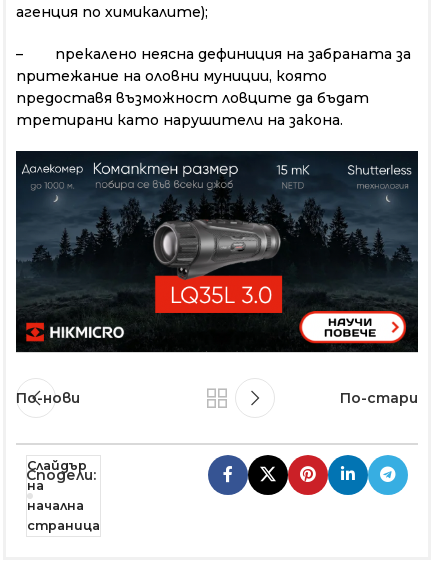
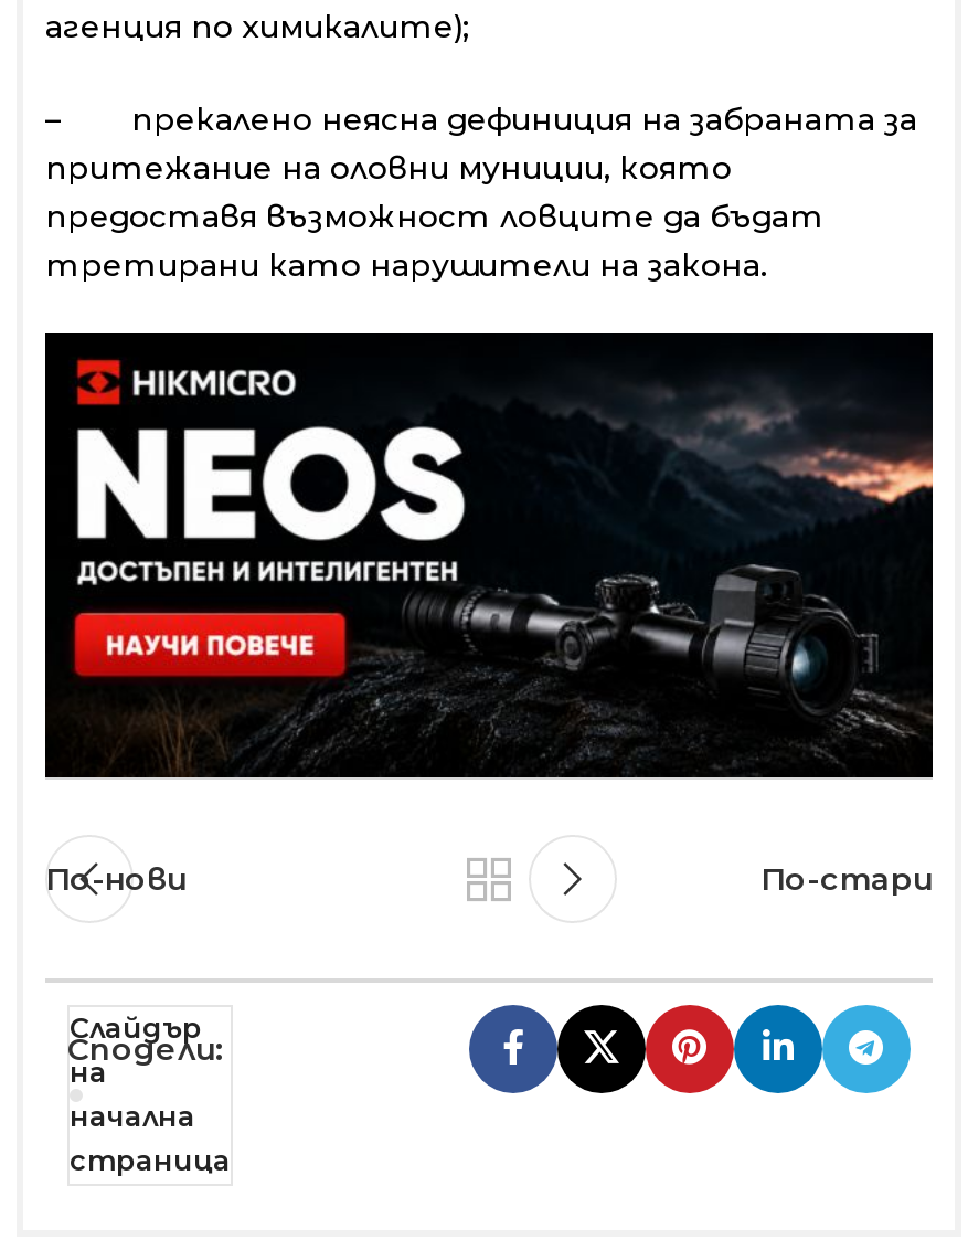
- [image]
+ [image]
